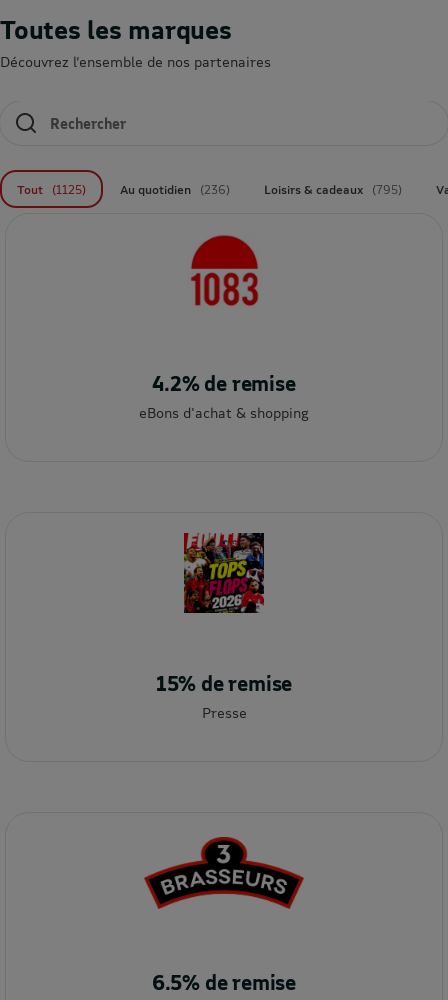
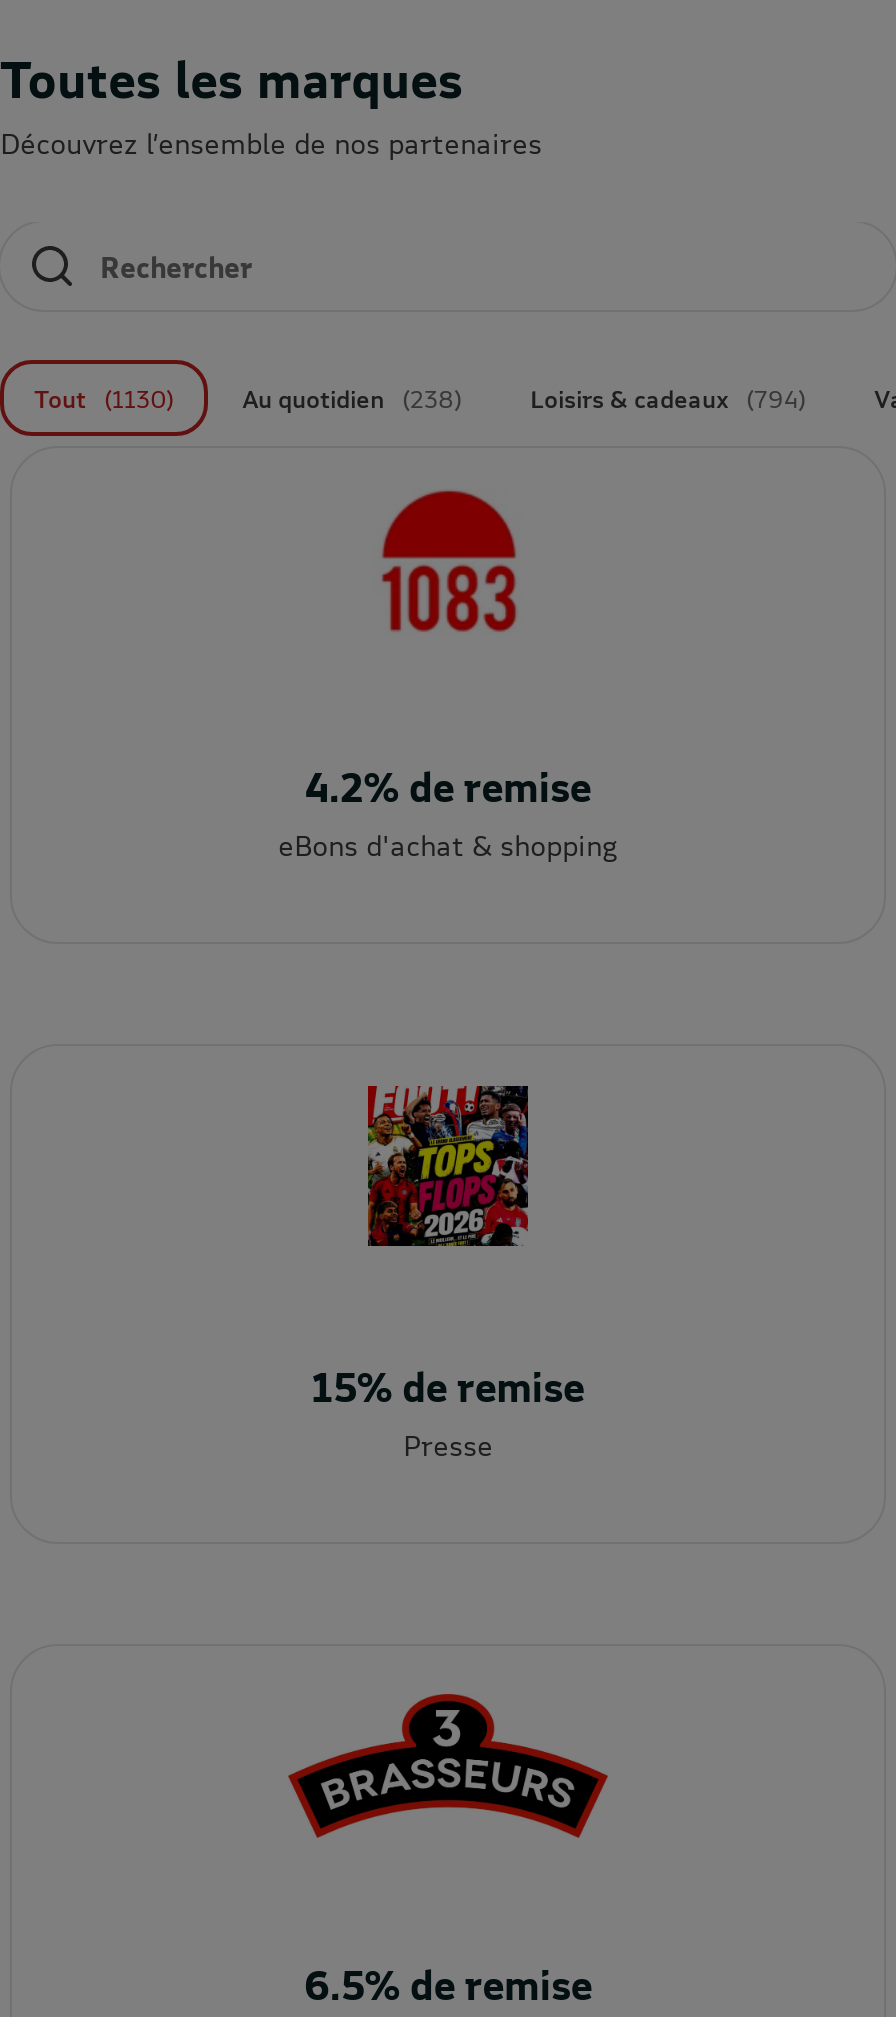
- Tout (1125)
+ Tout (1130)

- Au quotidien (236)
+ Au quotidien (238)

- Loisirs & cadeaux (795)
+ Loisirs & cadeaux (794)
